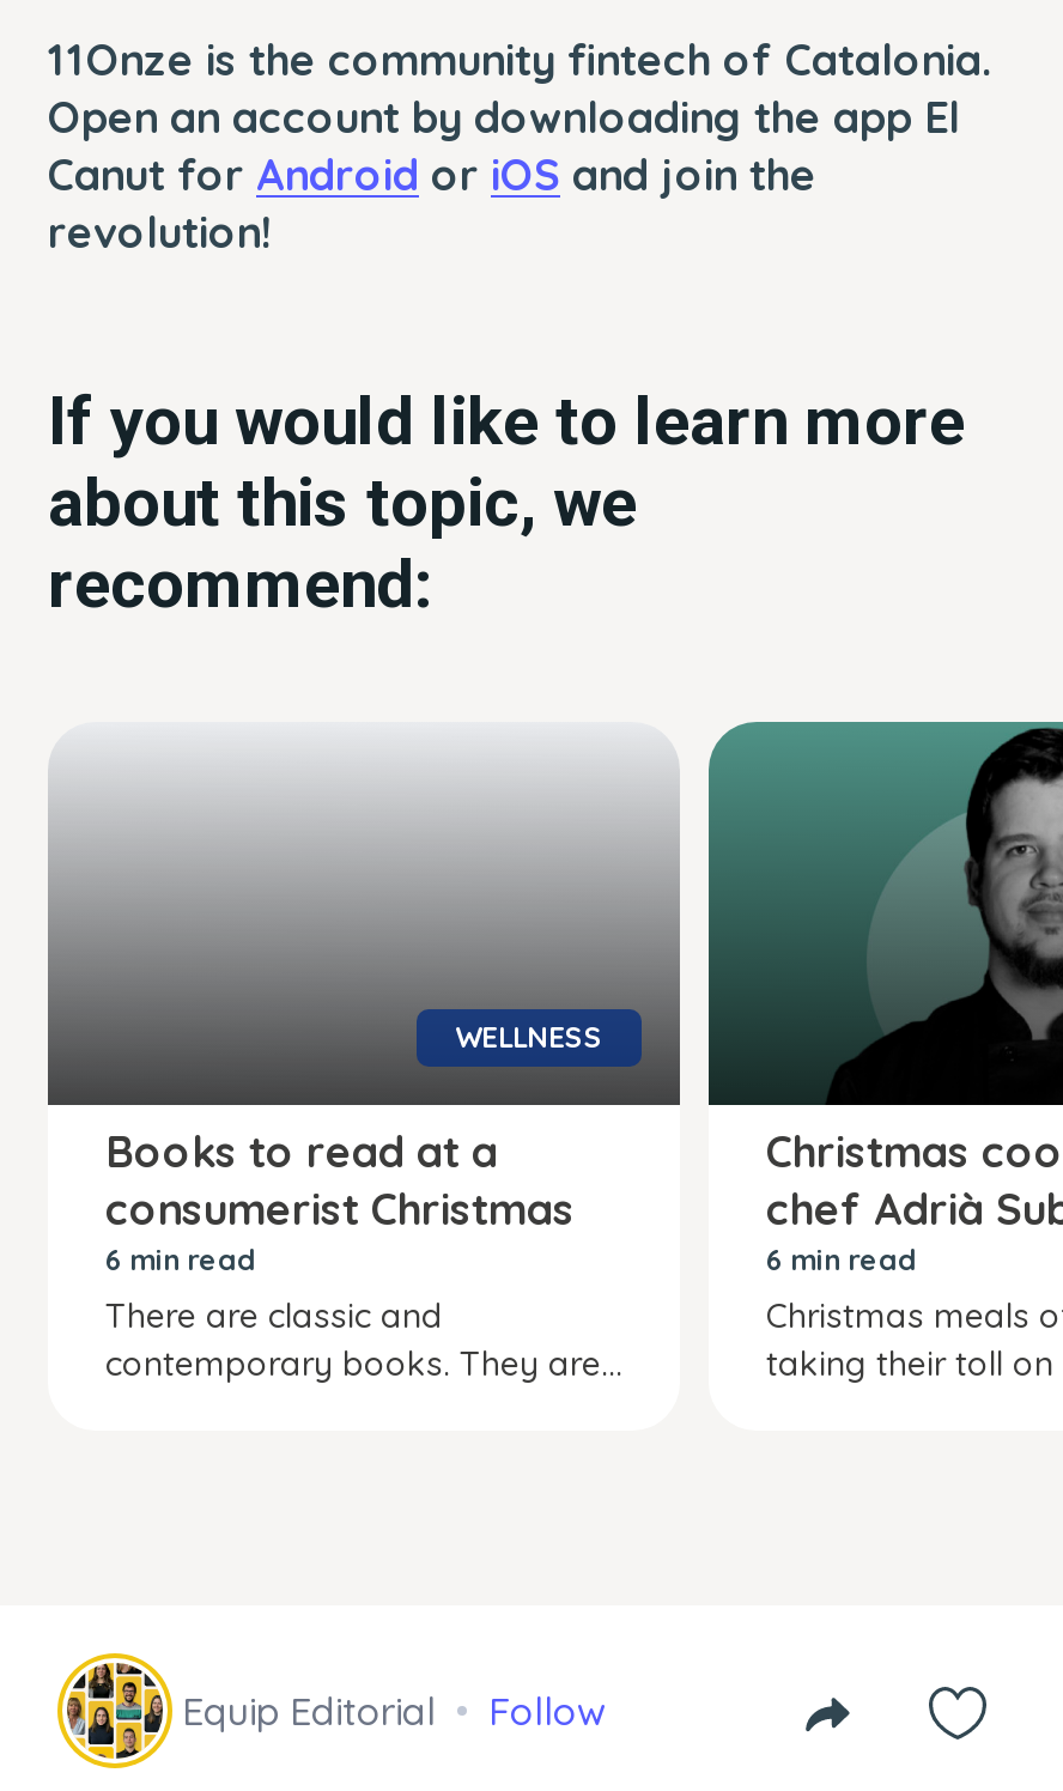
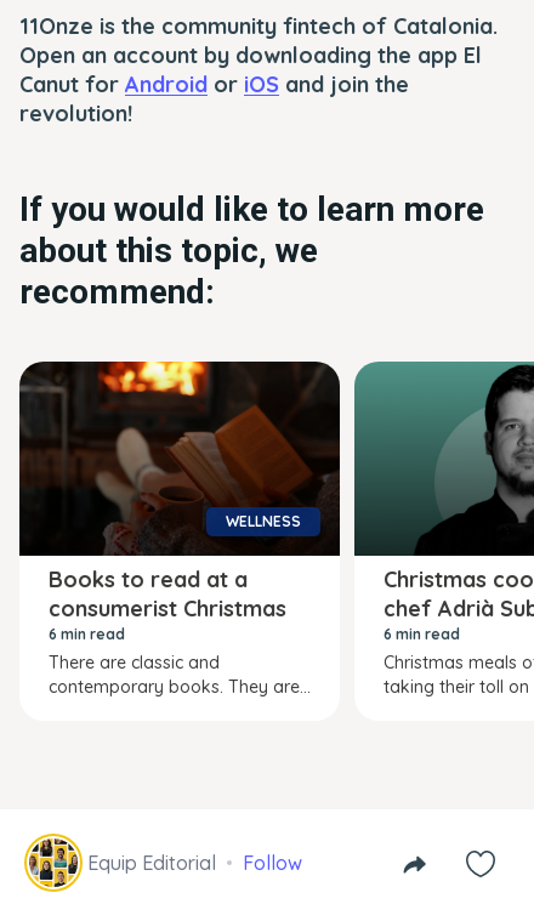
- [image]
+ [image]
